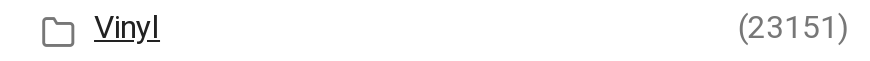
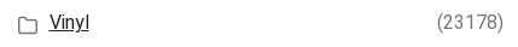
- (23151)
+ (23178)
